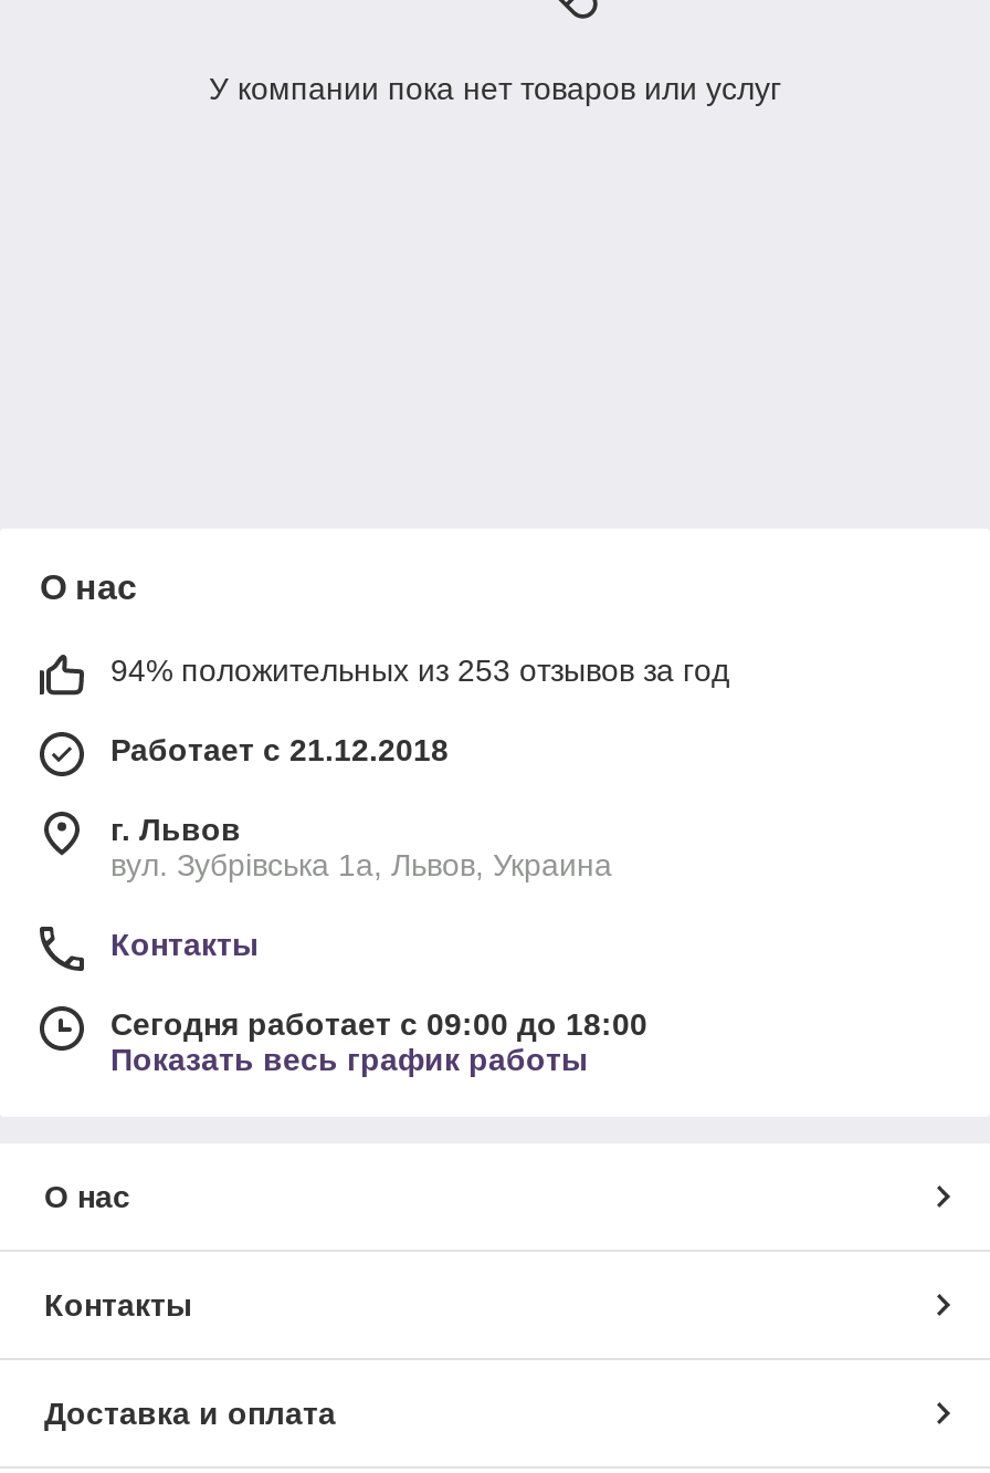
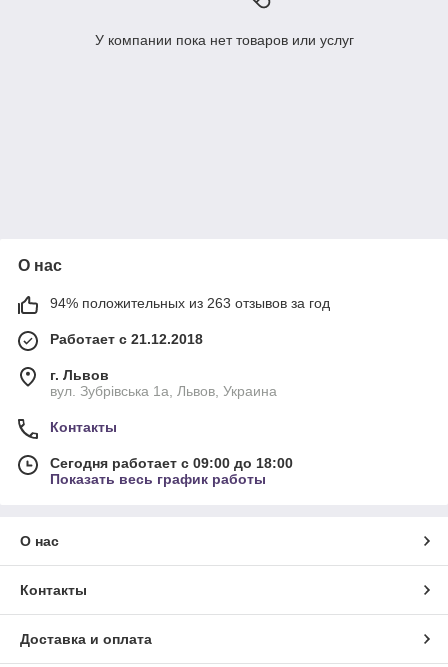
- 94% положительных из 253 отзывов за год
+ 94% положительных из 263 отзывов за год
